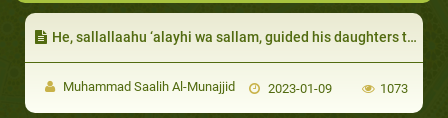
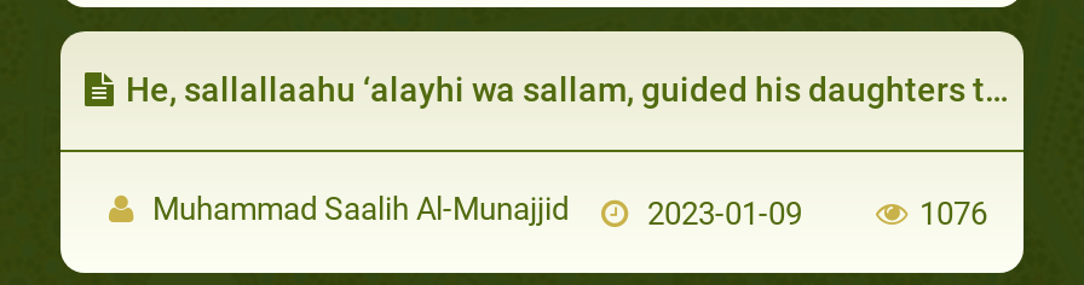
- 1073
+ 1076
